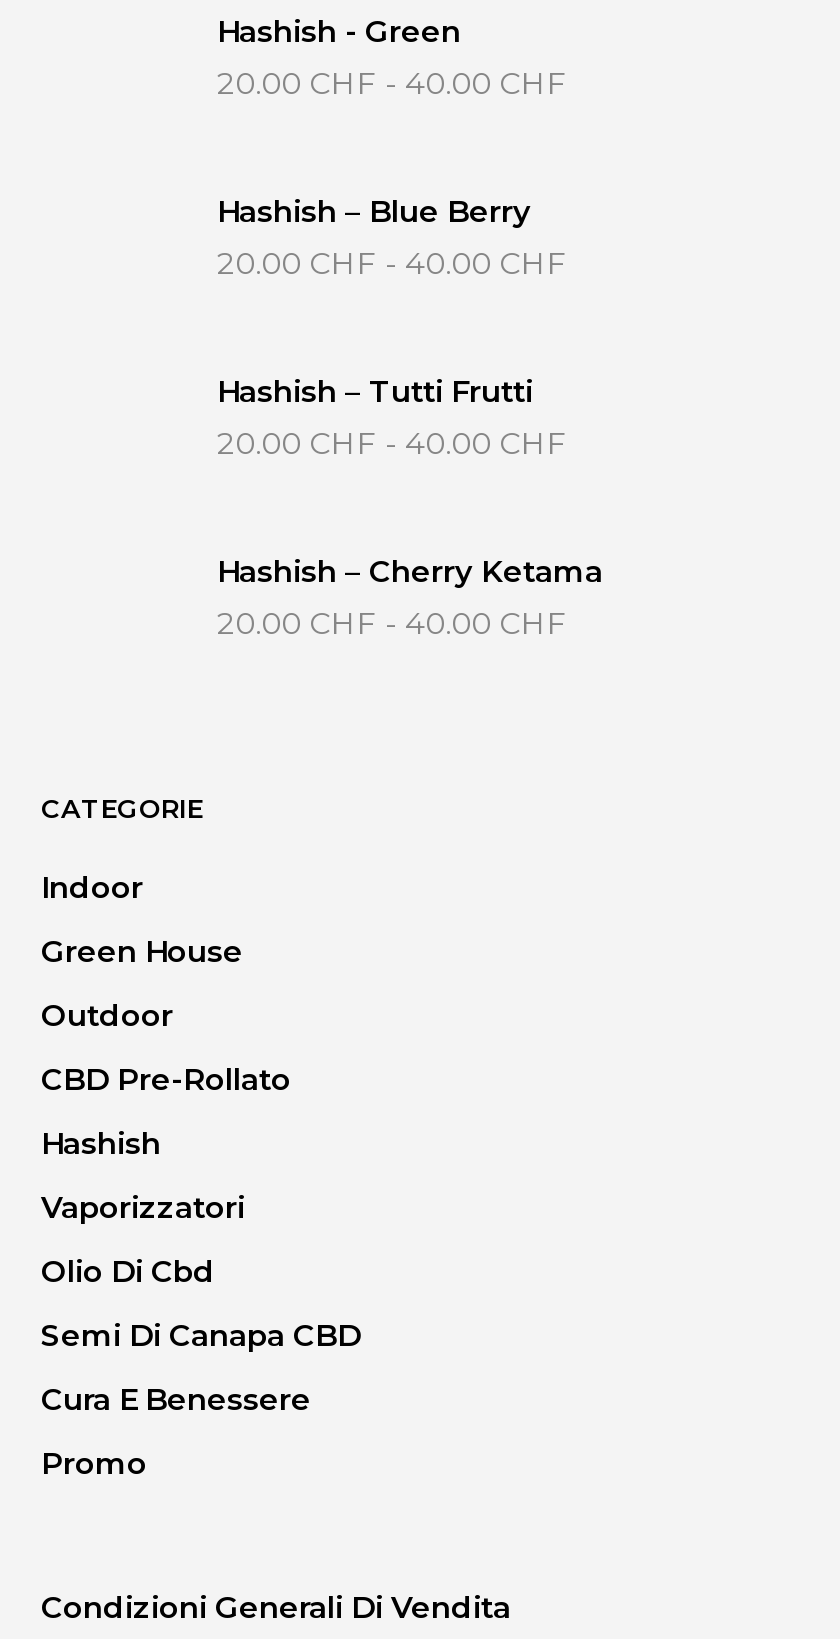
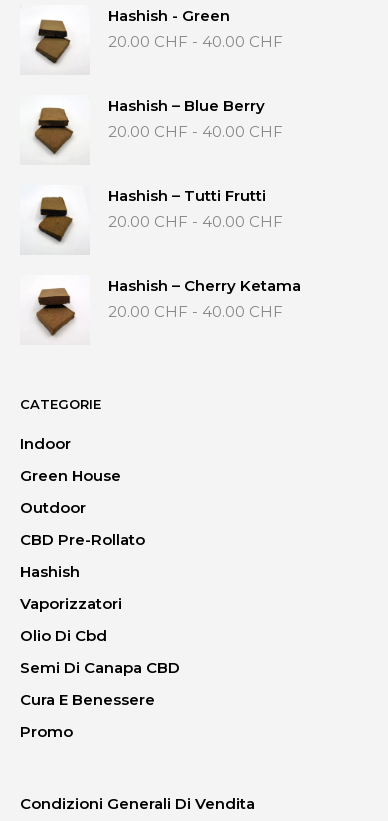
+ [image]

+ [image]

+ [image]

+ [image]
